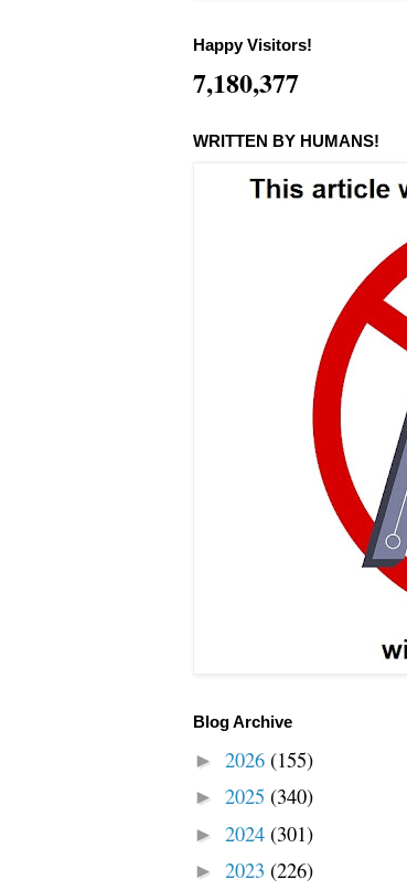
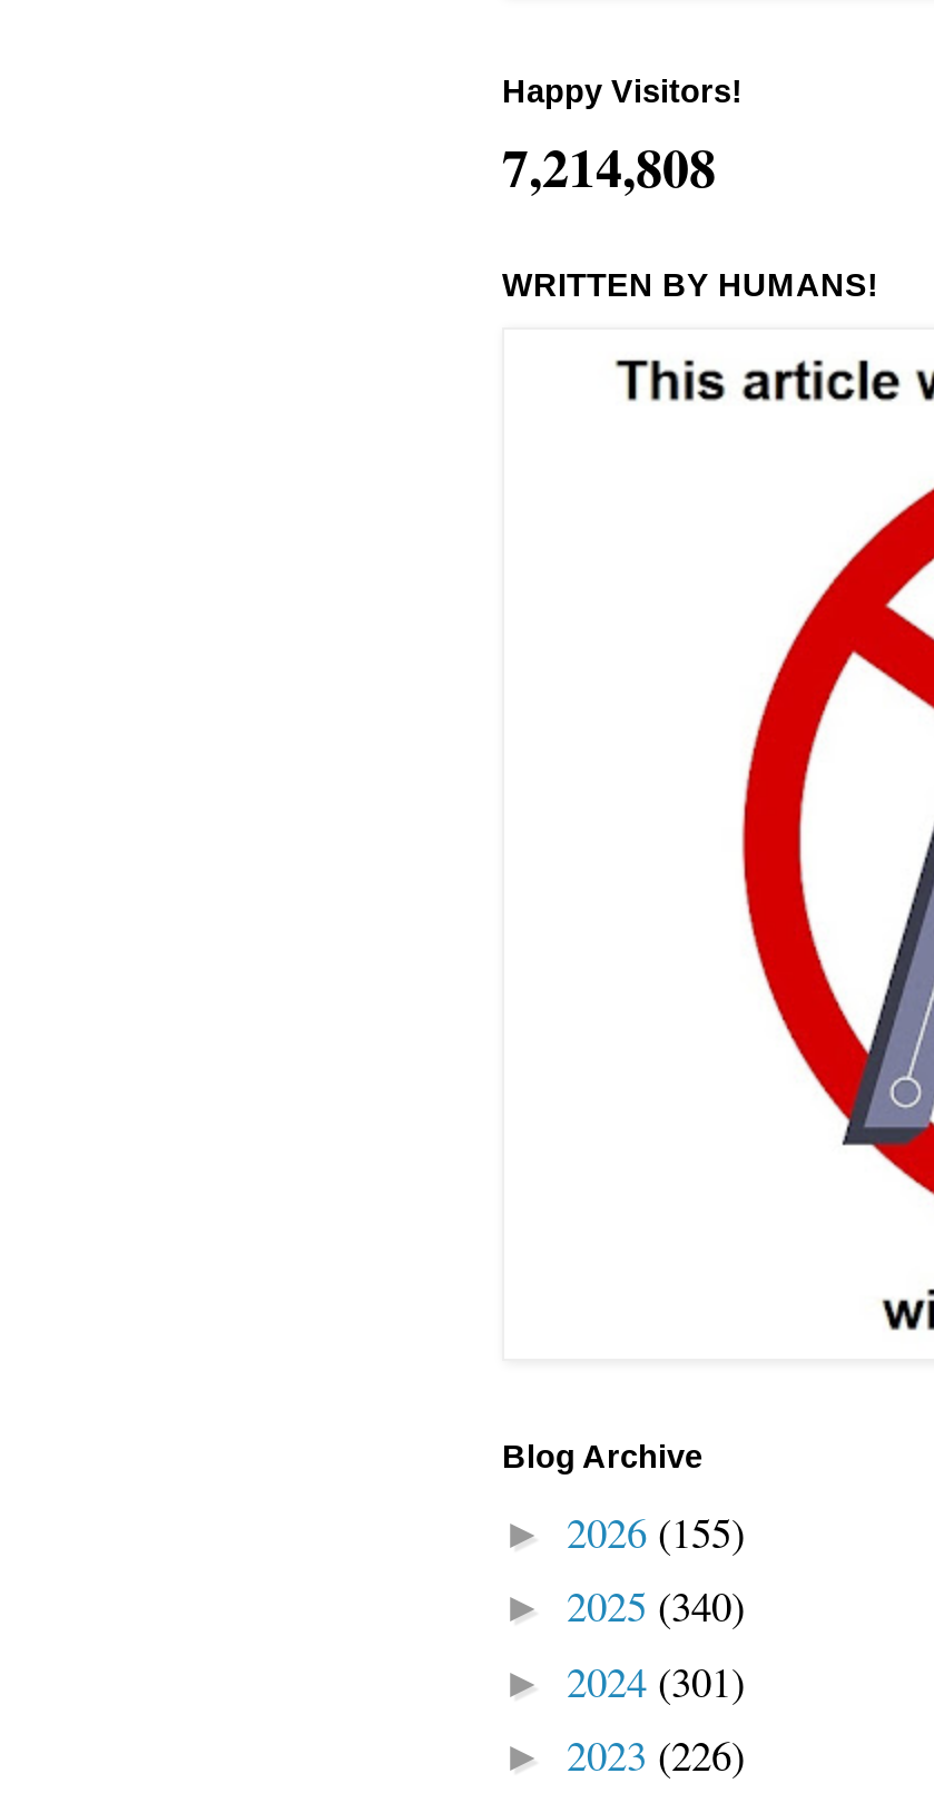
- 7,180,377
+ 7,214,808
